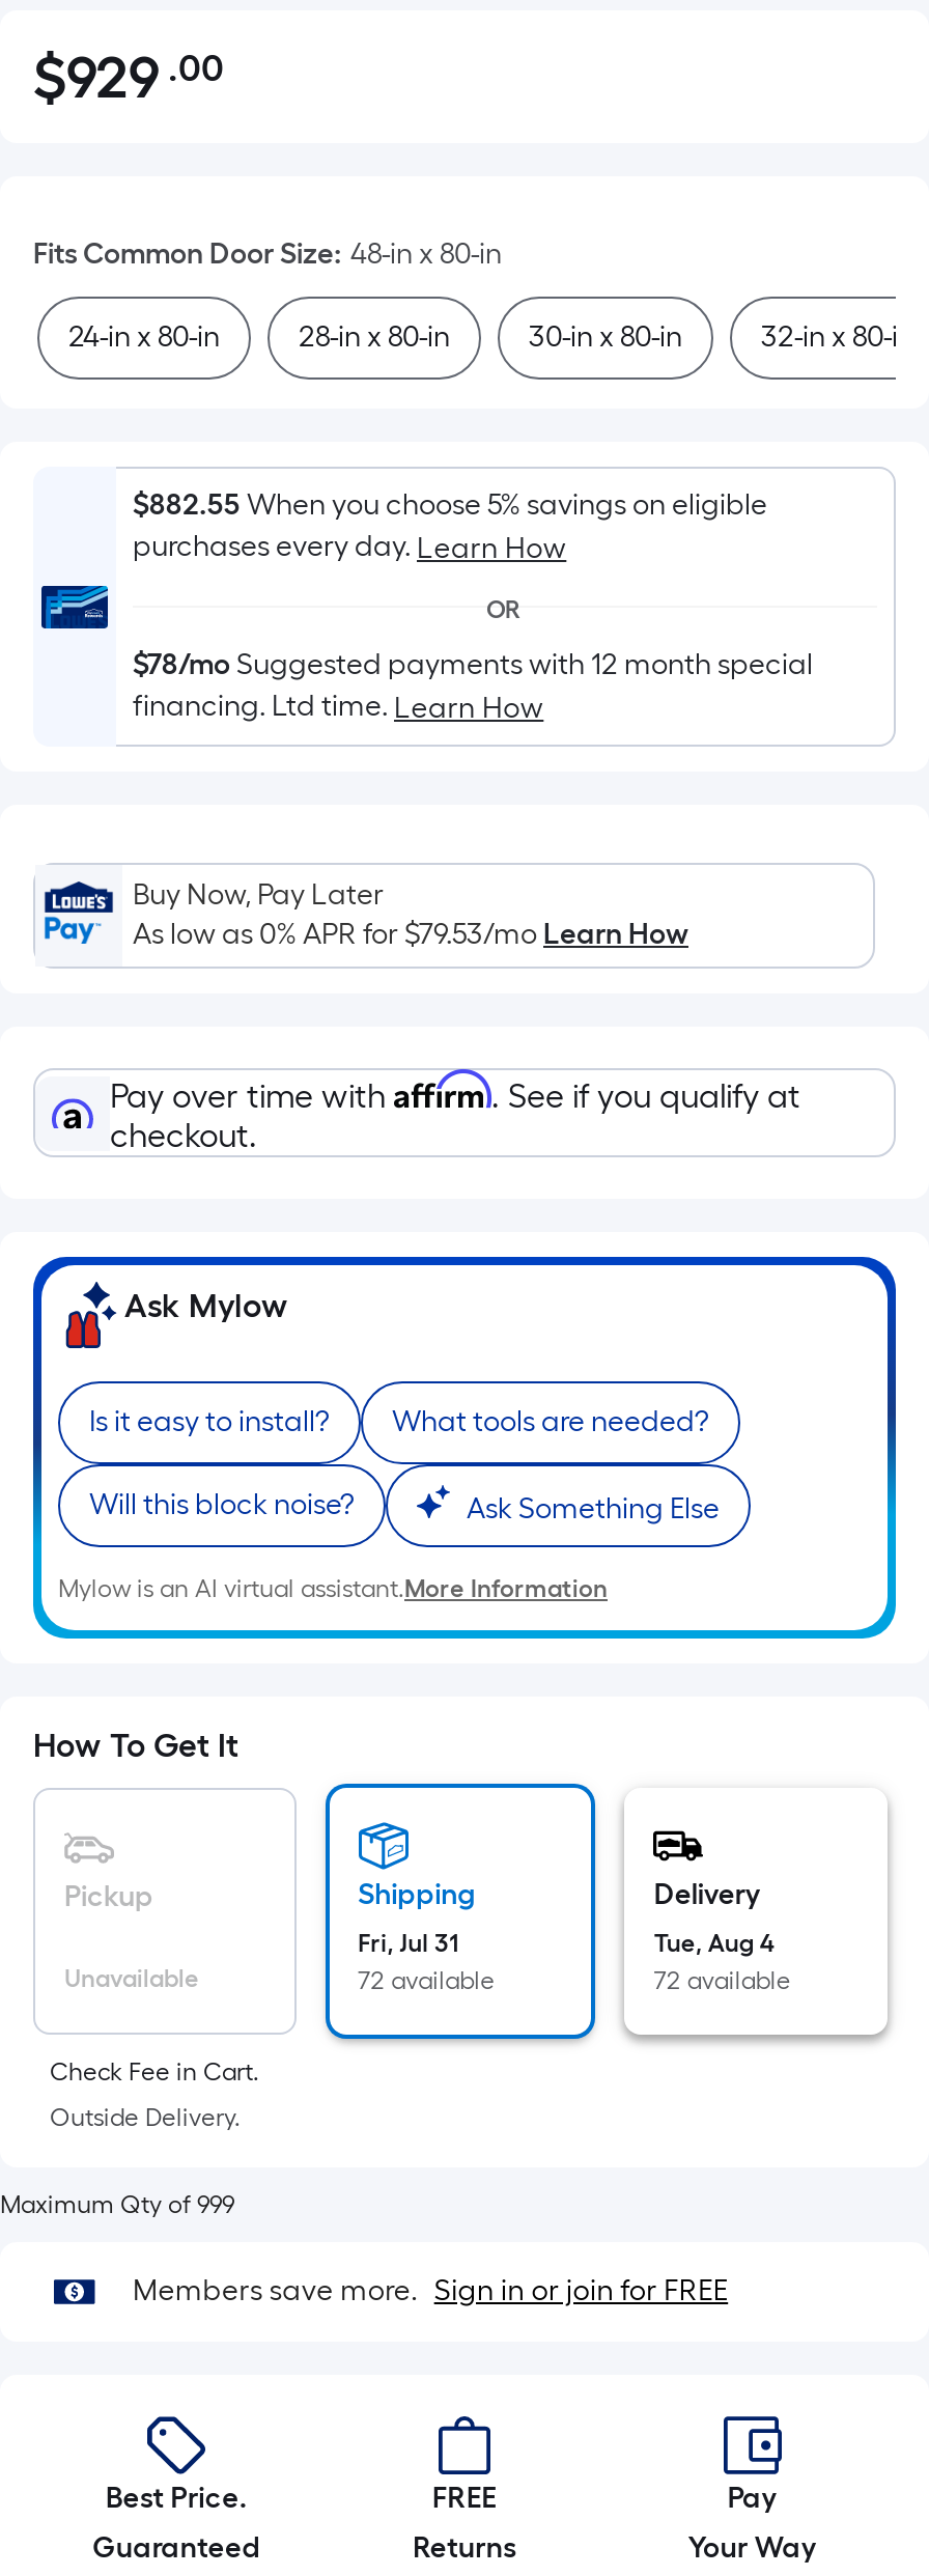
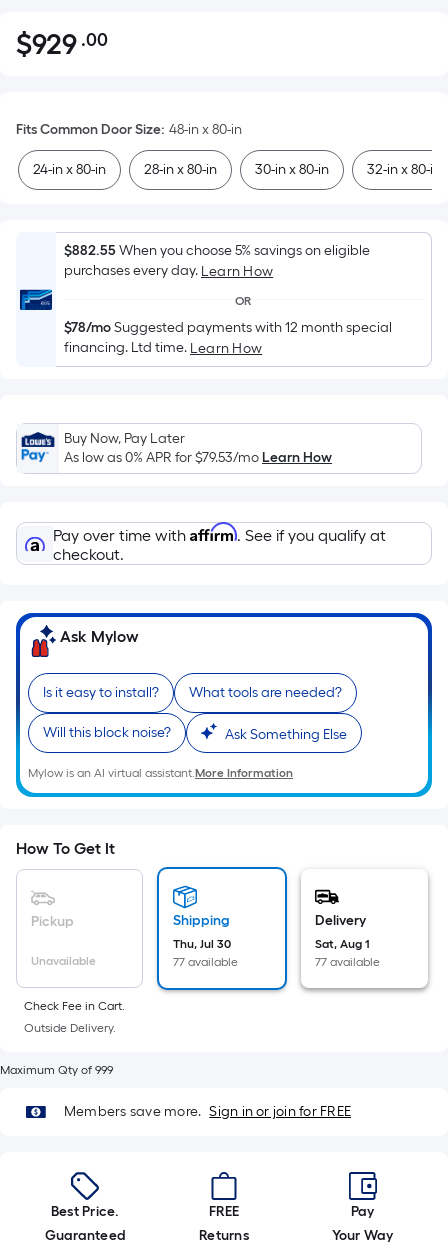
- Fri, Jul 31
+ Thu, Jul 30

- Tue, Aug 4
+ Sat, Aug 1

- 72 available
+ 77 available

- 72 available
+ 77 available
